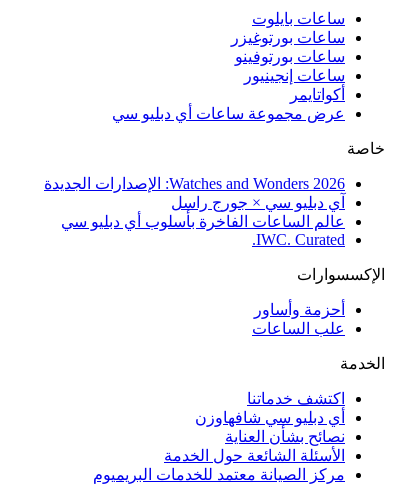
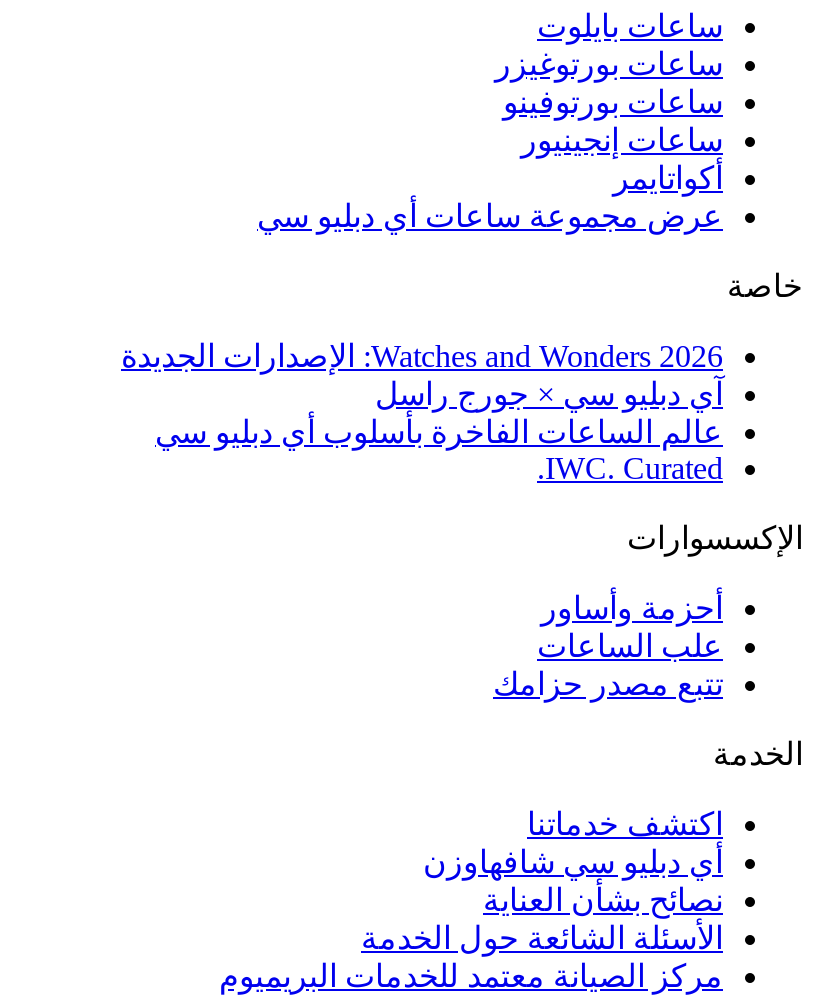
+ تتبع مصدر حزامك
